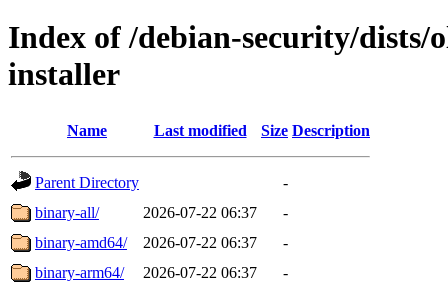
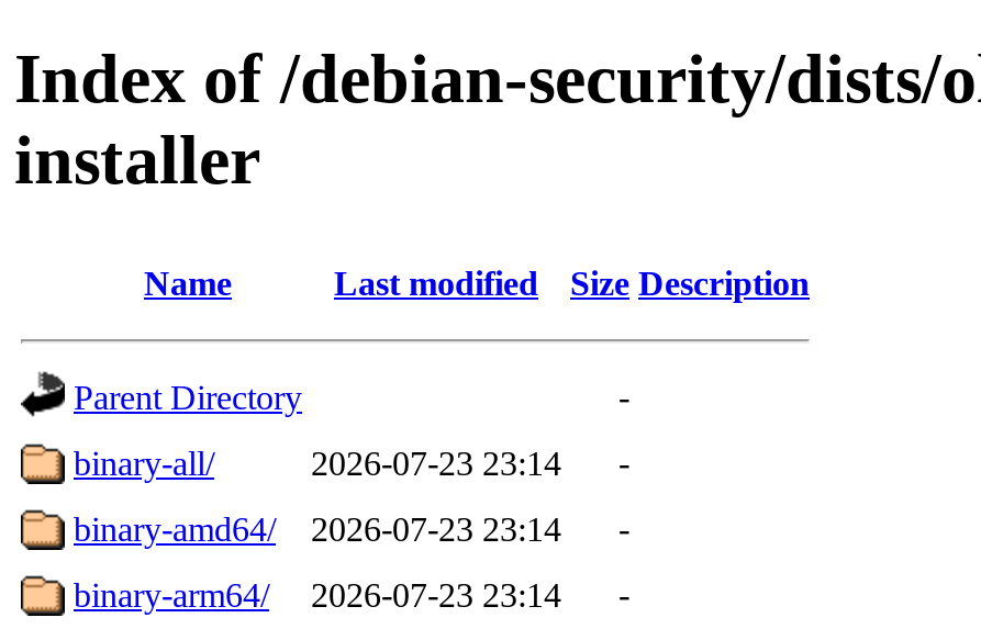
- 2026-07-22 06:37
+ 2026-07-23 23:14

- 2026-07-22 06:37
+ 2026-07-23 23:14

- 2026-07-22 06:37
+ 2026-07-23 23:14
